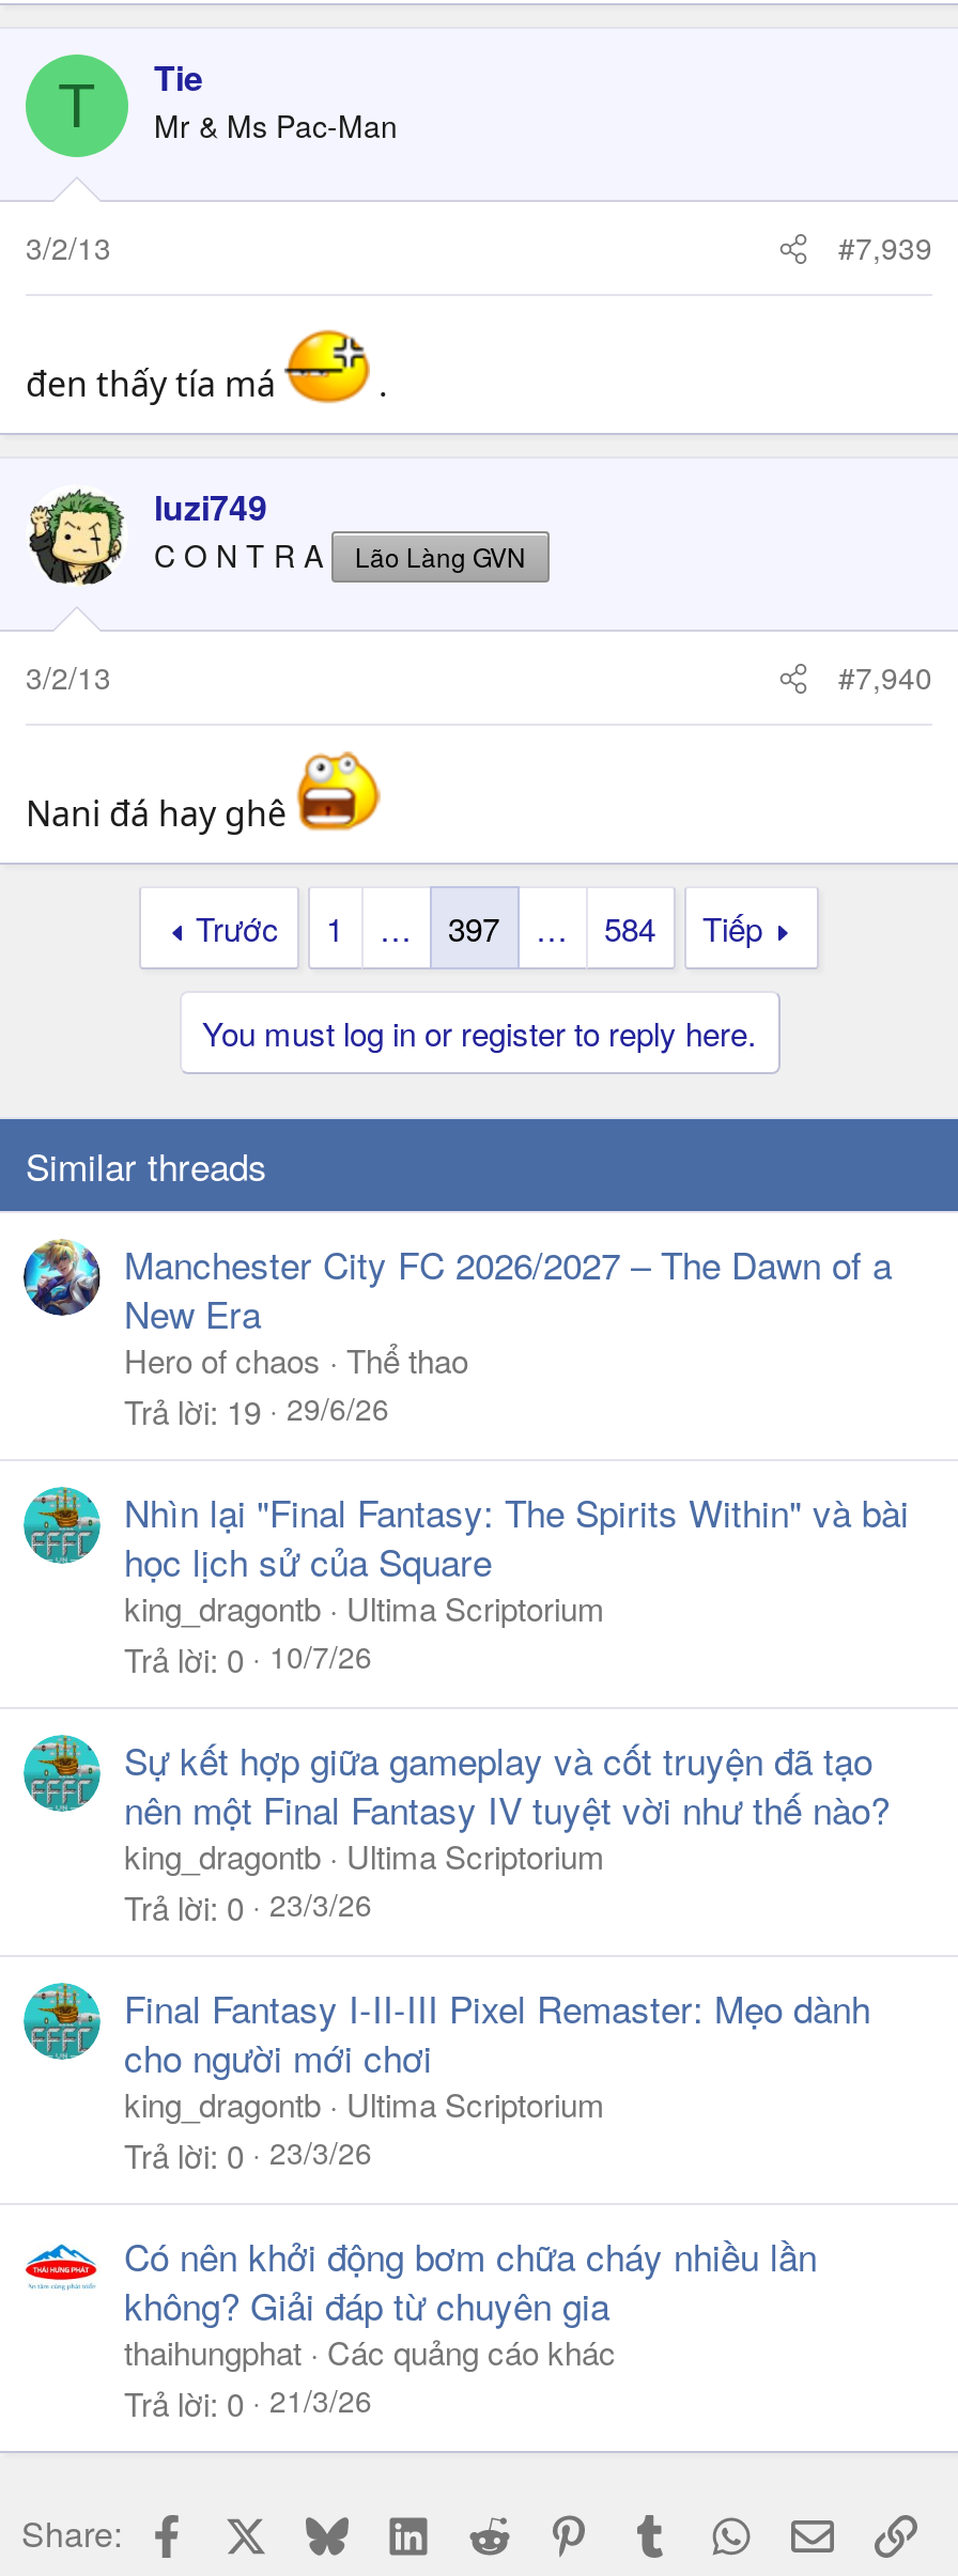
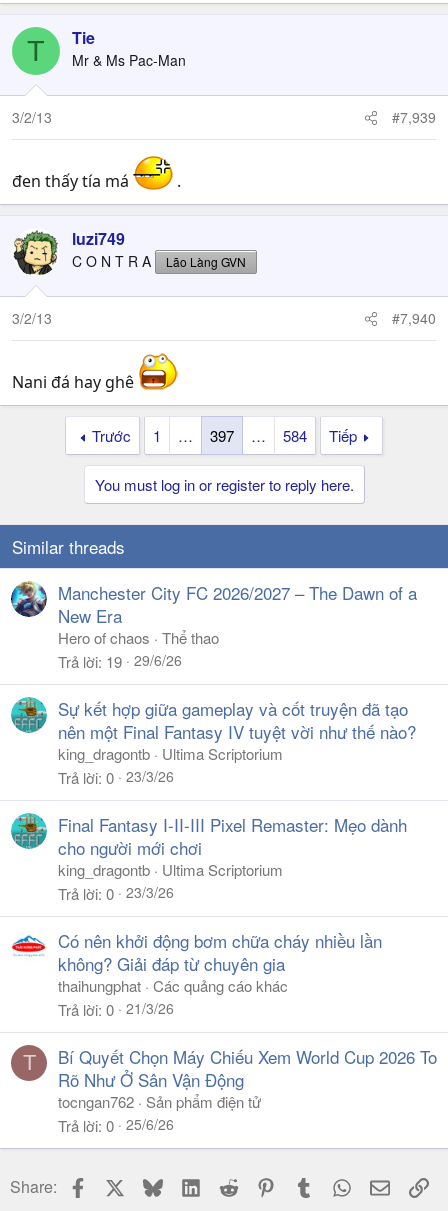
- Nhìn lại "Final Fantasy: The Spirits Within" và bài
- học lịch sử của Square
- king_dragontb Ultima Scriptorium
- Trả lời 0 10/7/26

moved up: [image] | Sự kết hợp giữa gameplay và cốt truyện đã tạo | nên một Final Fantasy IV tuyệt vời như thế nào? | ... | thaihungphat Các quảng cáo khác | Trả lời 0 21/3/26

+ T
+ Bí Quyết Chọn Máy Chiếu Xem World Cup 2026 To
+ Rõ Như Ở Sân Vận Động
+ tocngan762 Sản phẩm điện tử
+ Trả lời 0 25/6/26
